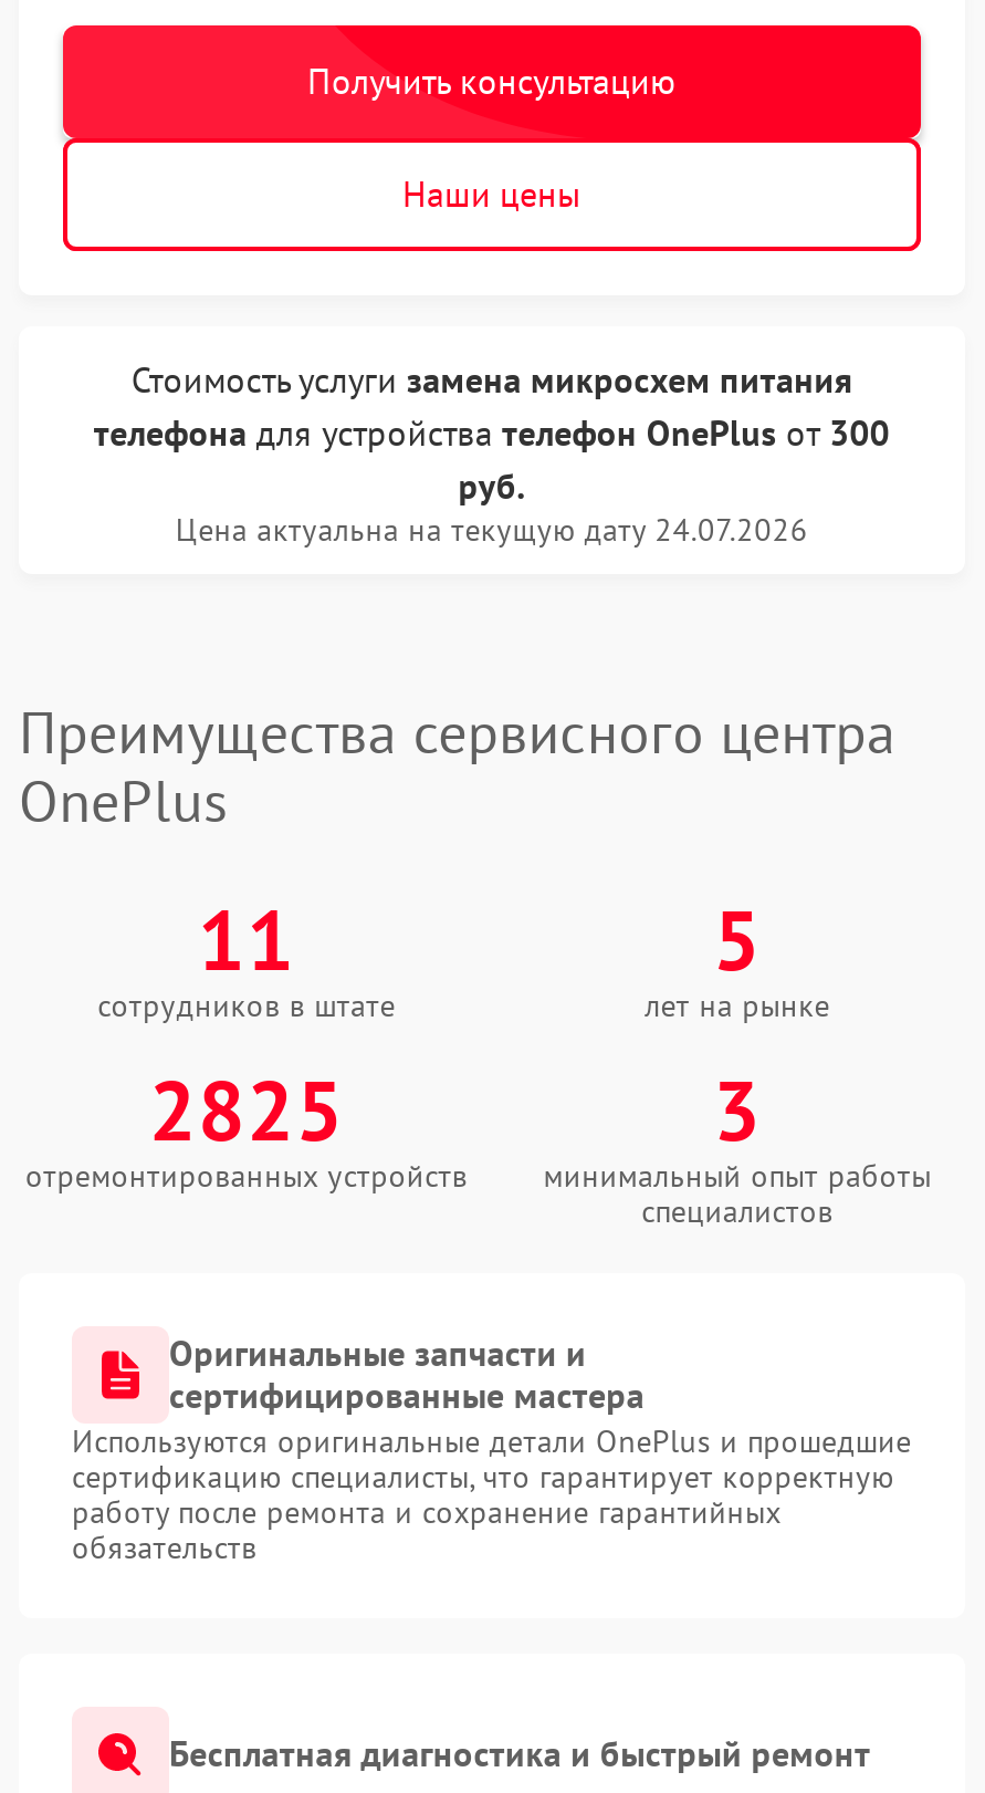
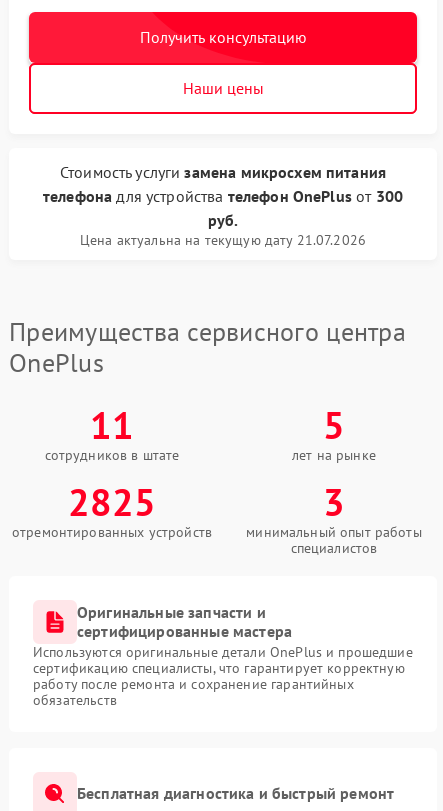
- Цена актуальна на текущую дату 24.07.2026
+ Цена актуальна на текущую дату 21.07.2026
